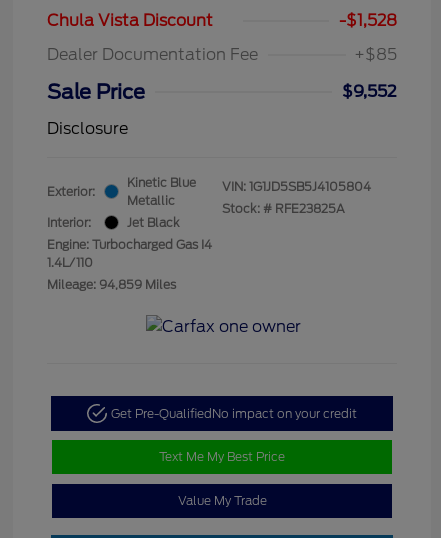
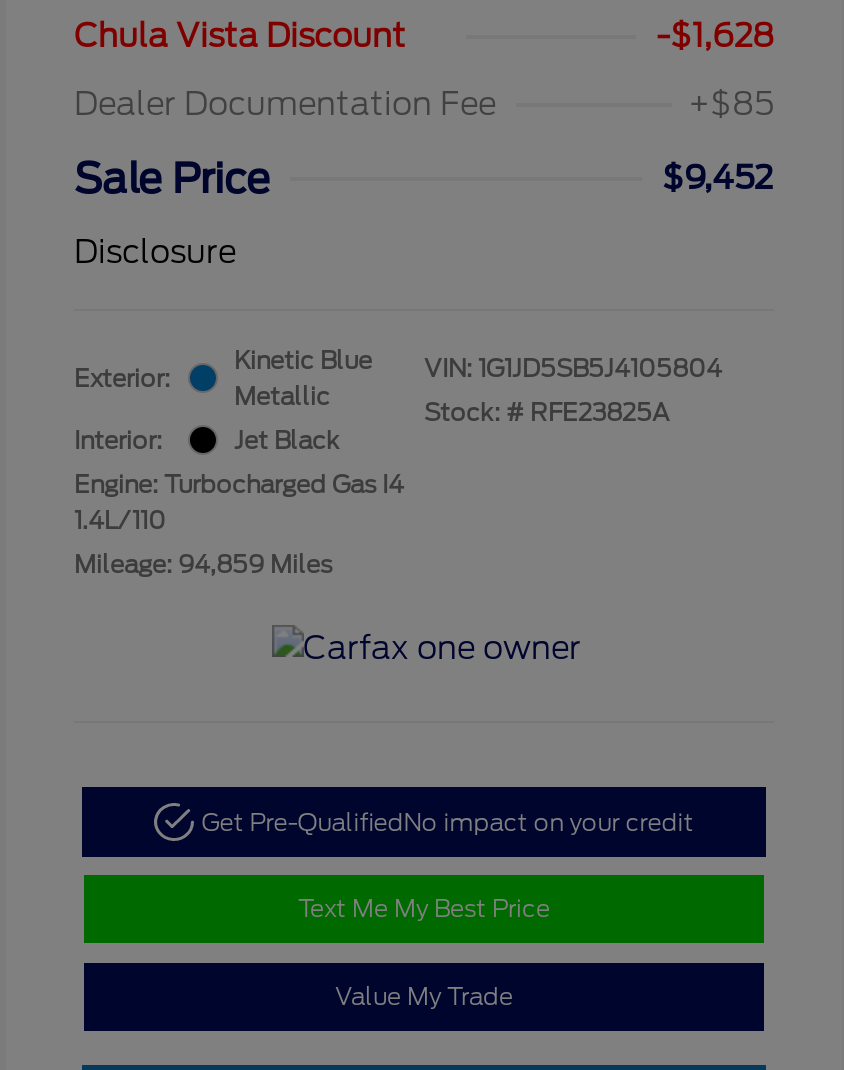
- -$1,528
+ -$1,628

- $9,552
+ $9,452
